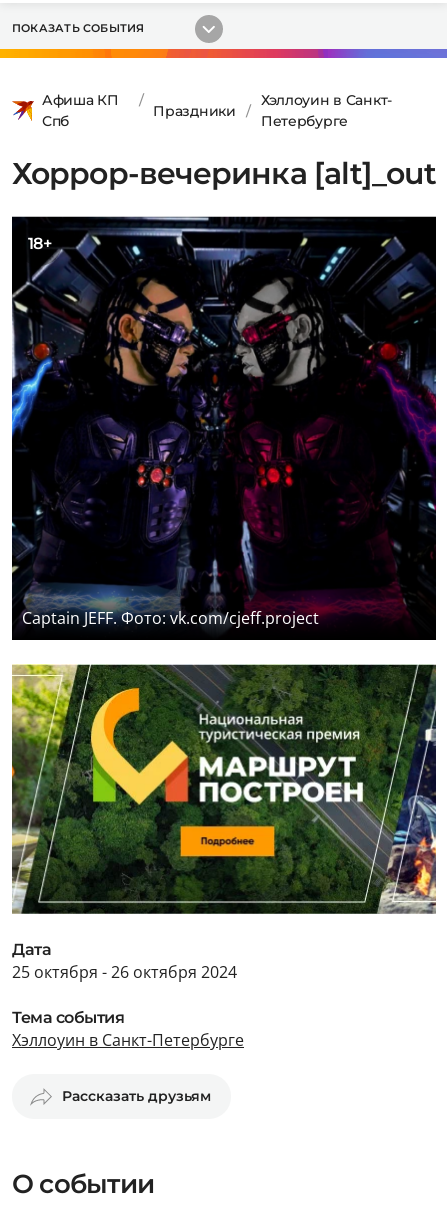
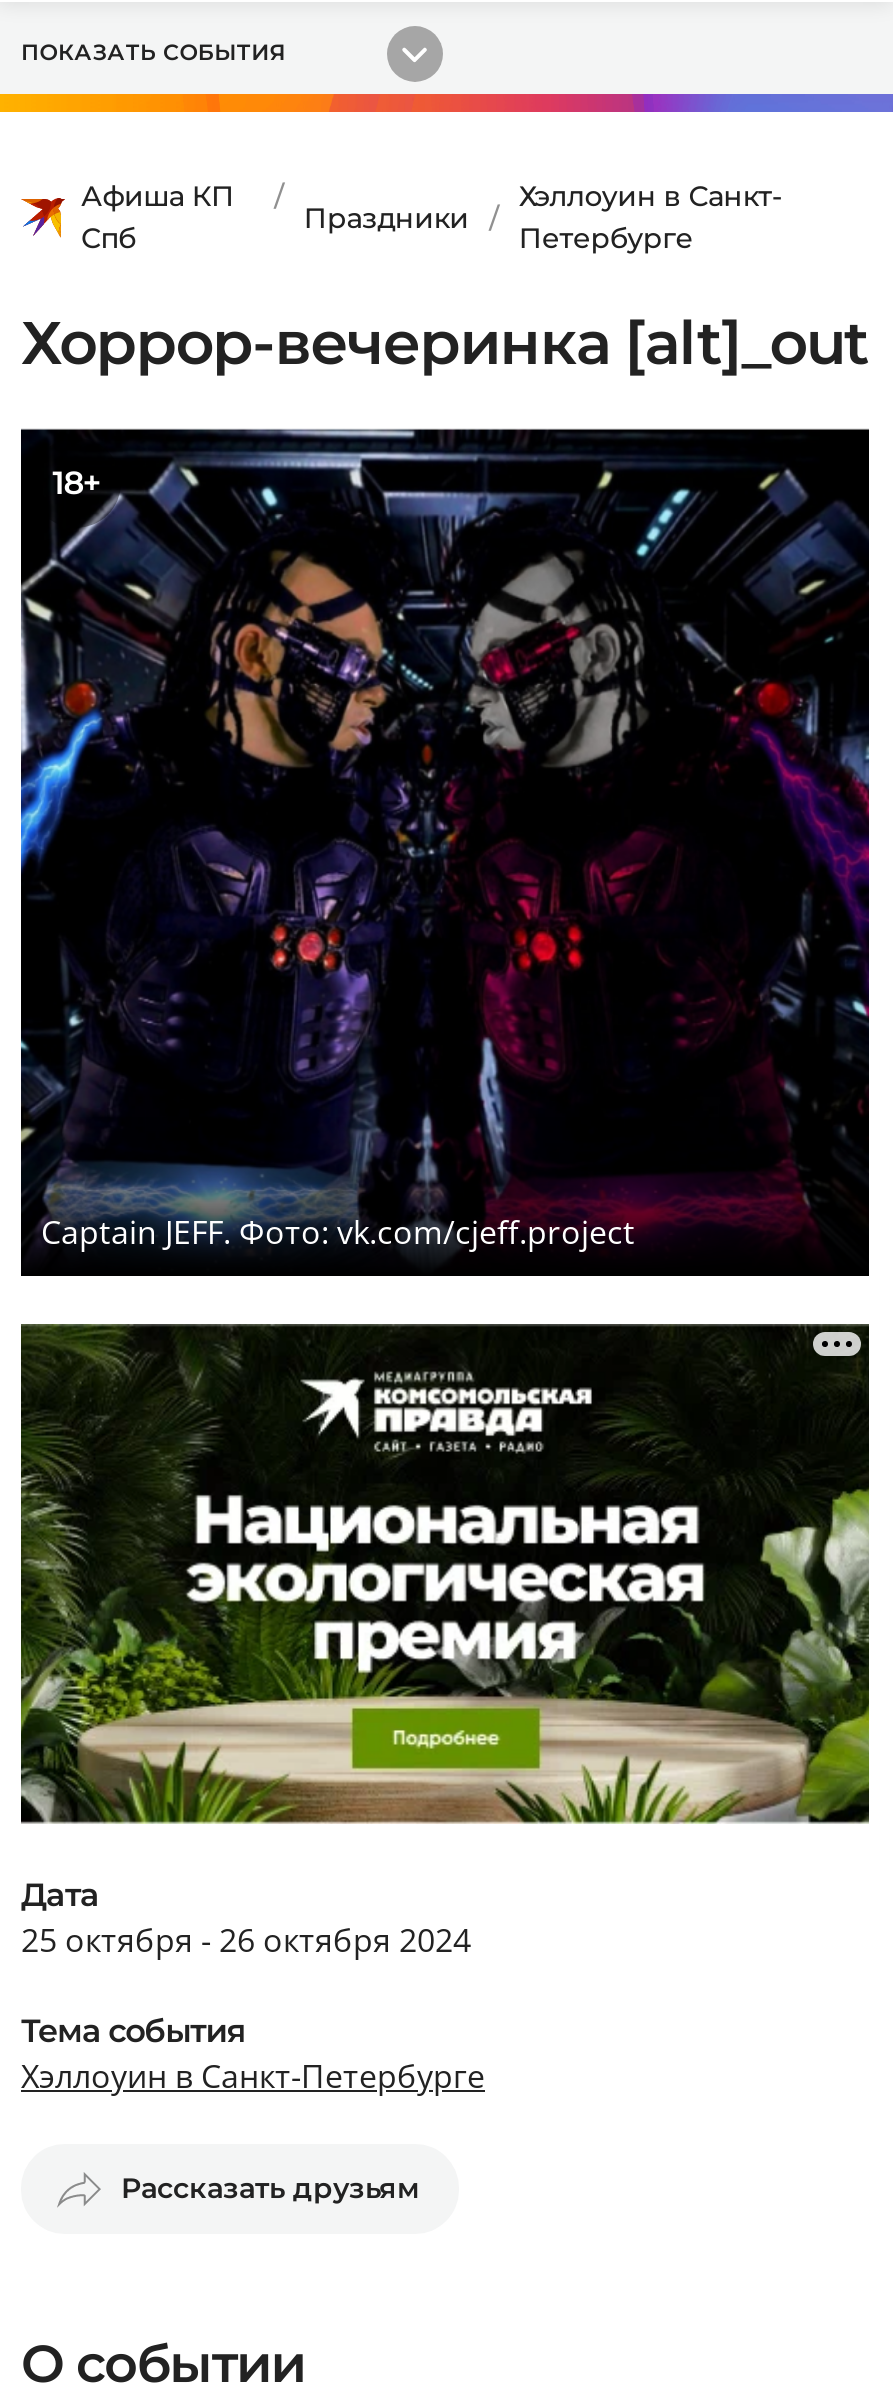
- [image]
+ [image]
